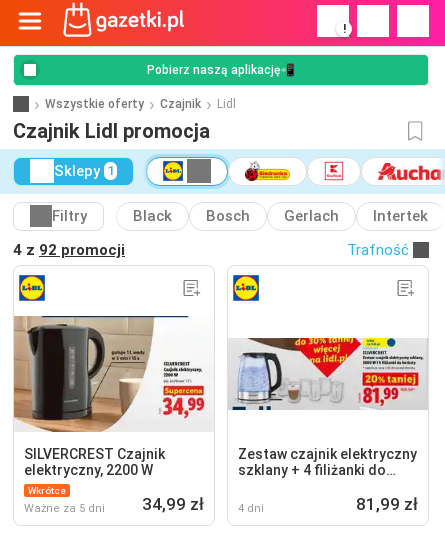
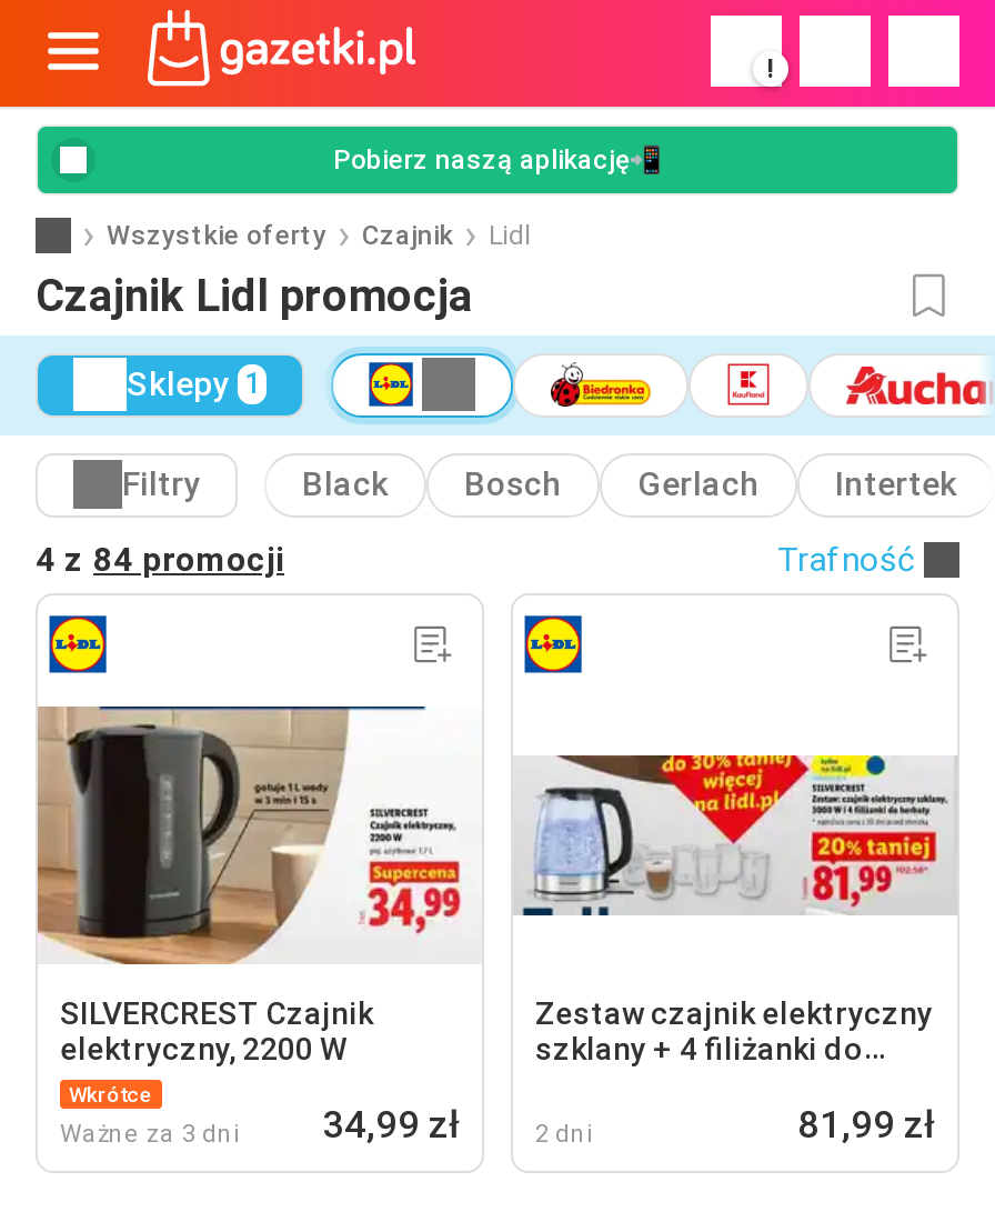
- 4 z 92 promocji
+ 4 z 84 promocji

- Ważne za 5 dni
+ Ważne za 3 dni

- 4 dni
+ 2 dni
